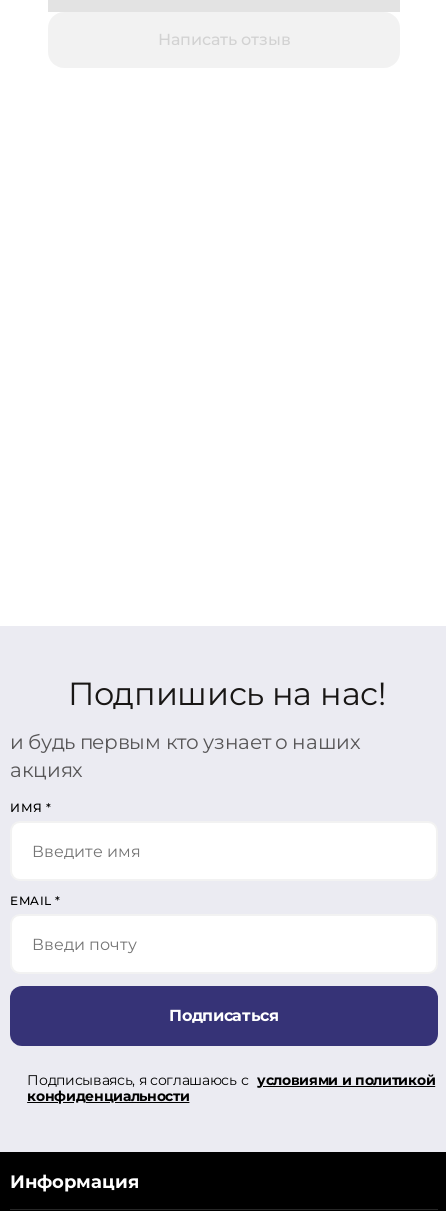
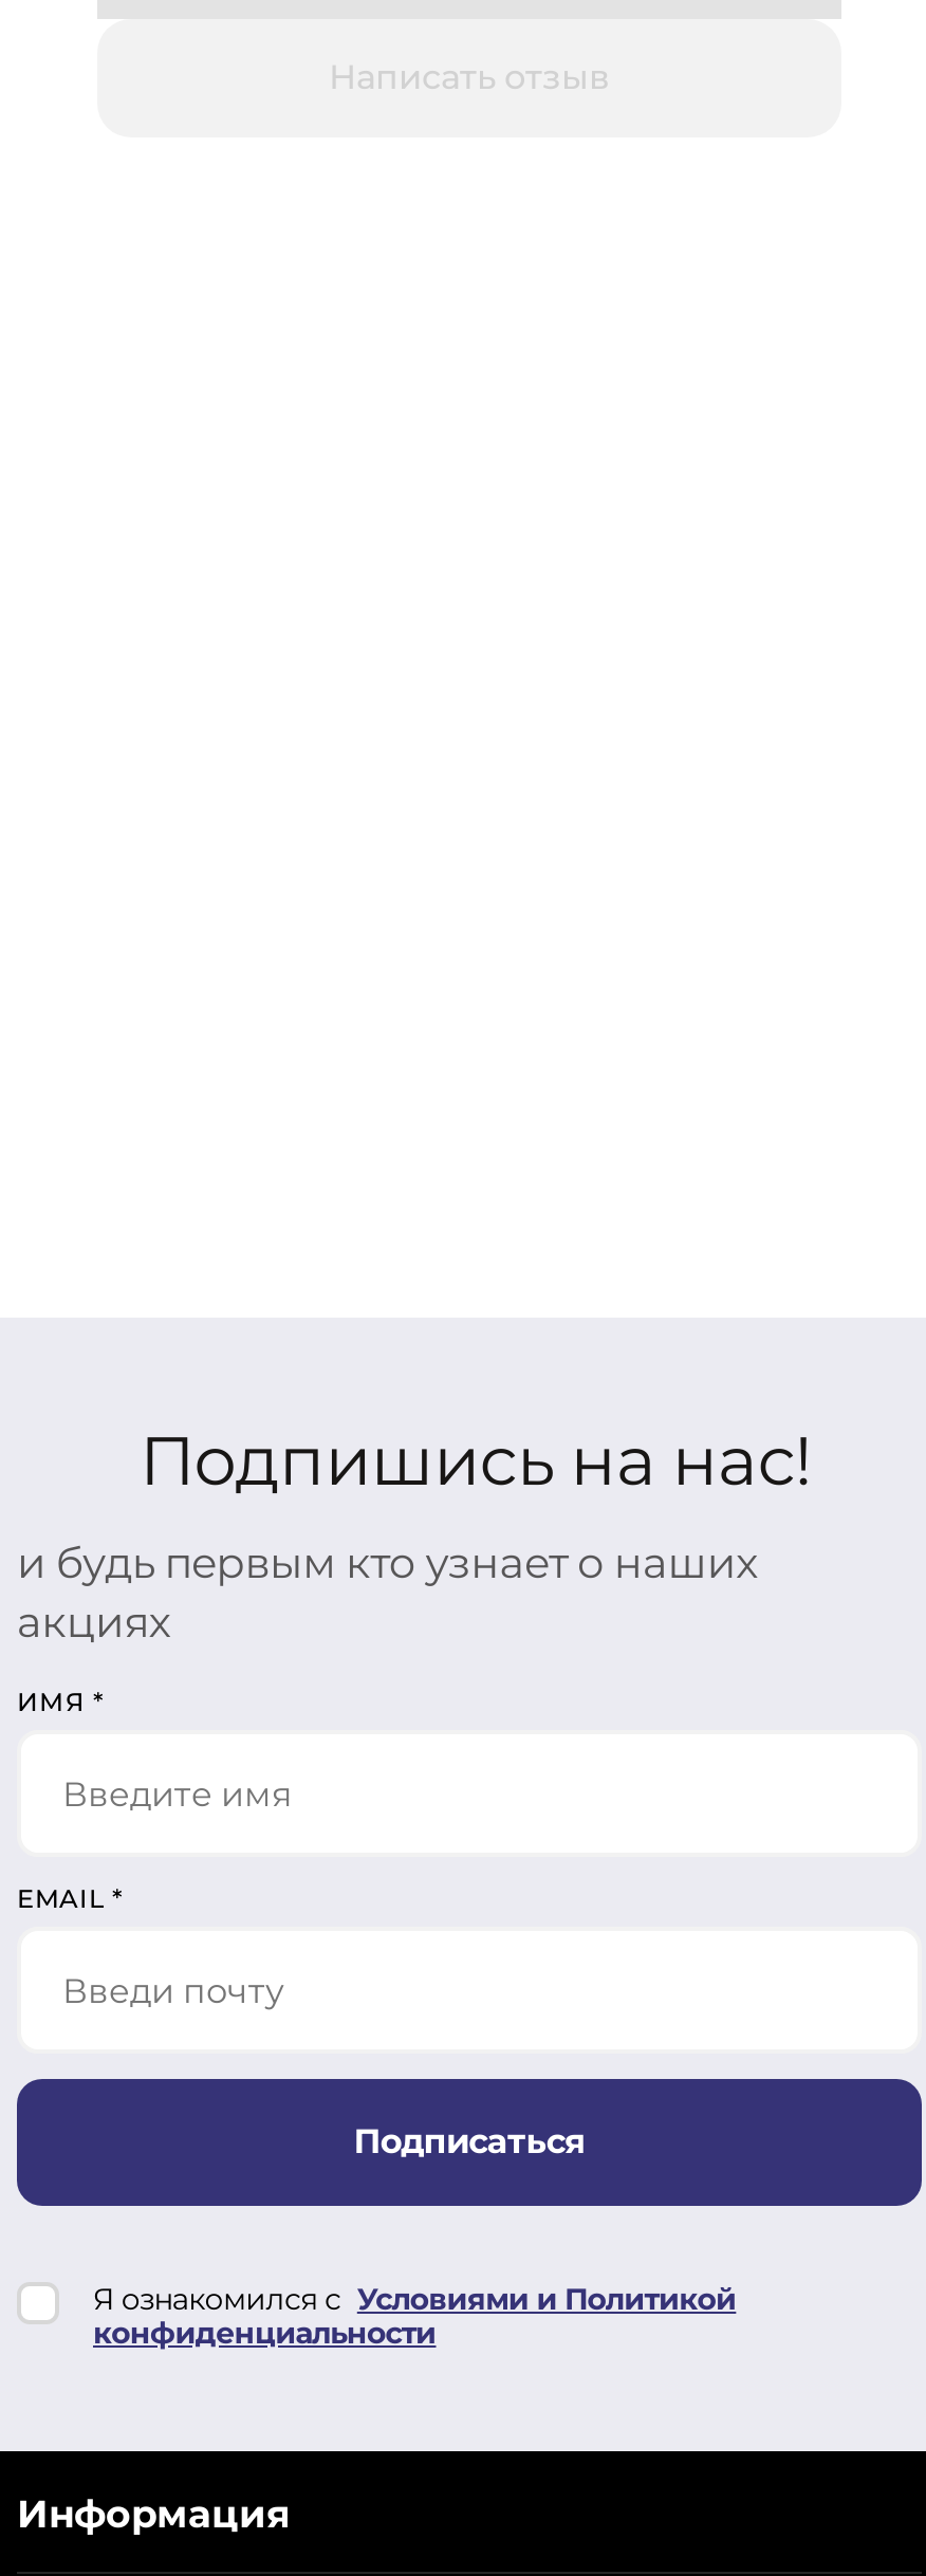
- Подписываясь, я соглашаюсь с условиями и политикой
+ Я ознакомился с Условиями и Политикой
